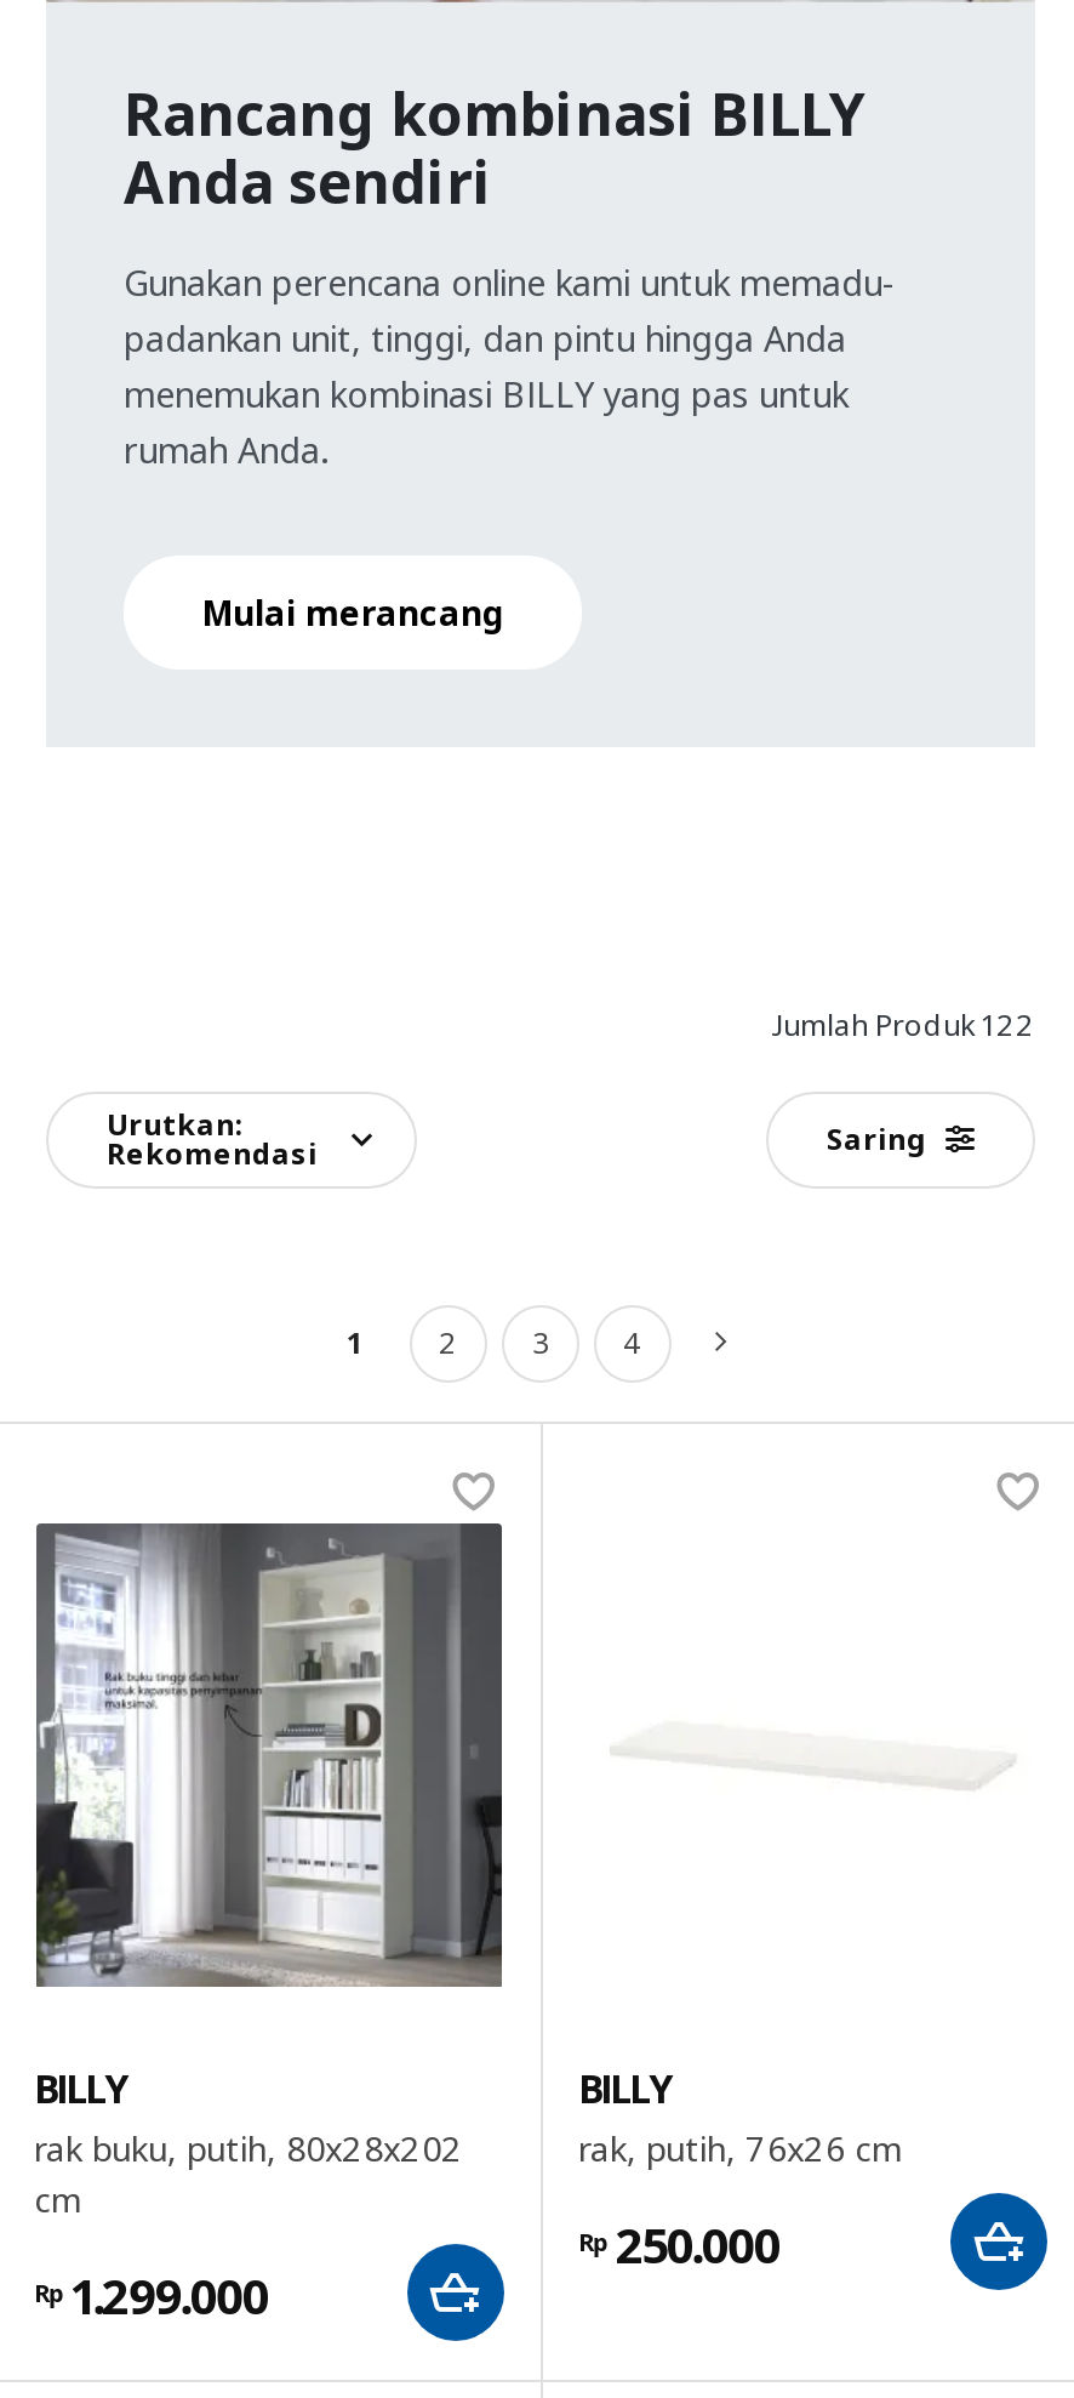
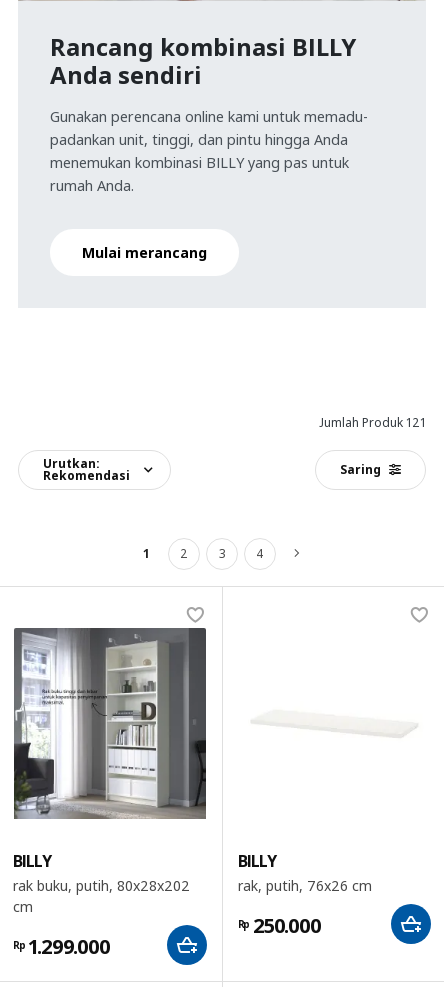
- Jumlah Produk 122
+ Jumlah Produk 121
